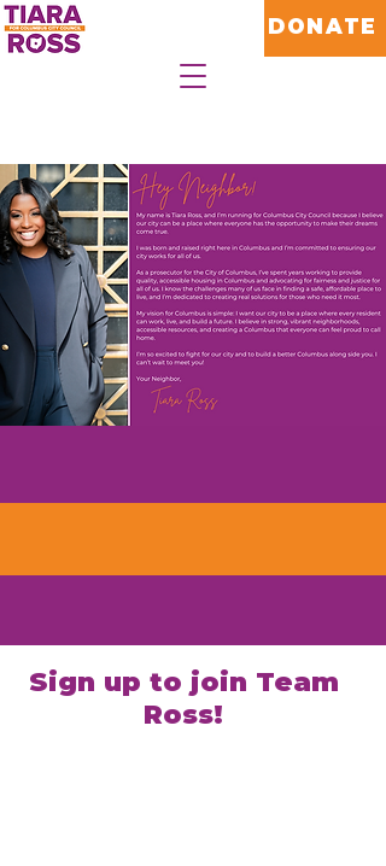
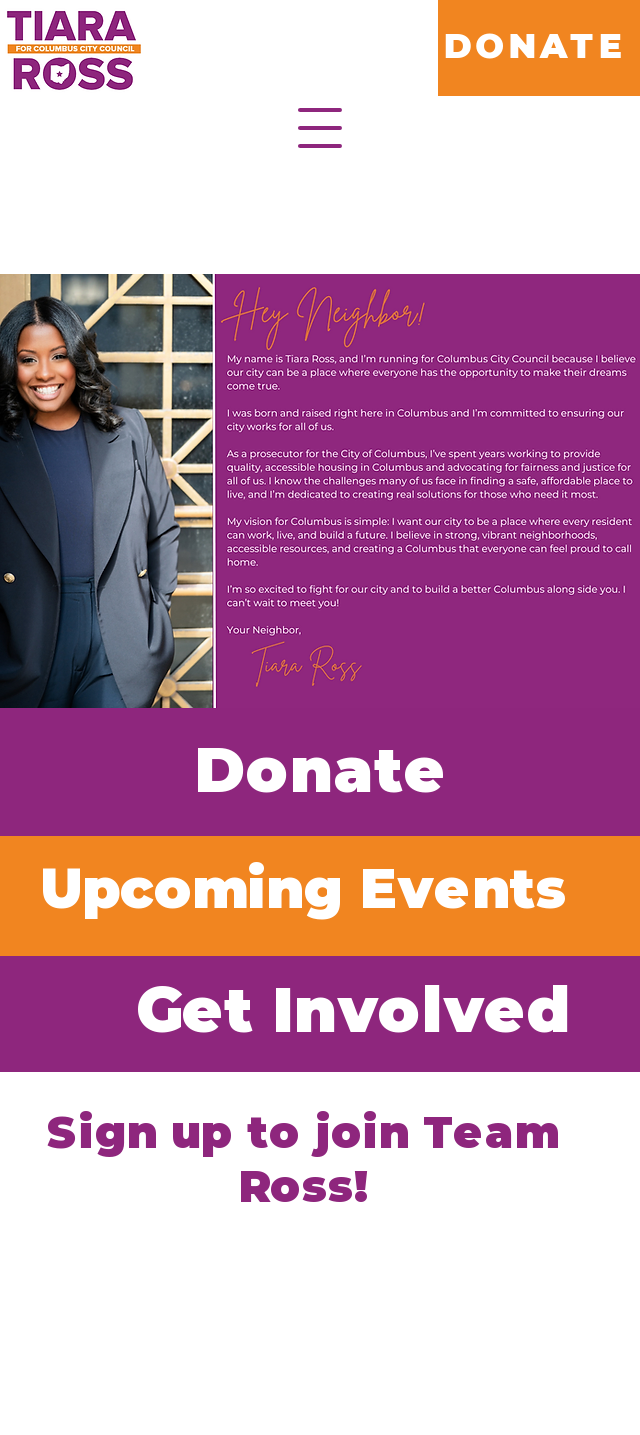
+ Donate
+ Upcoming Events
+ Get Involved
